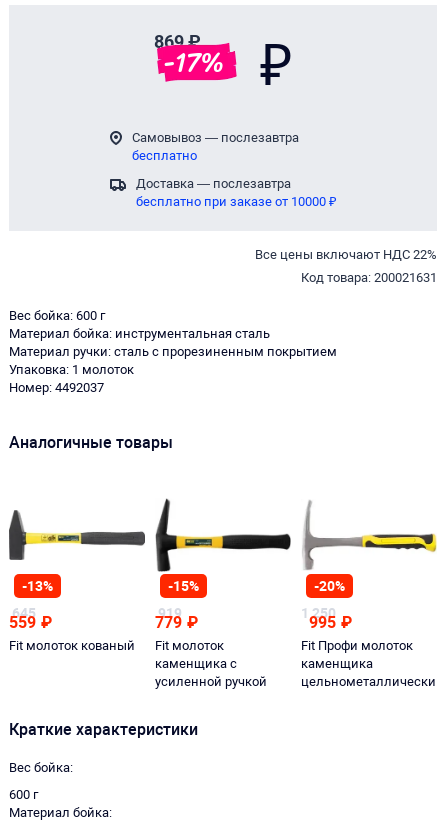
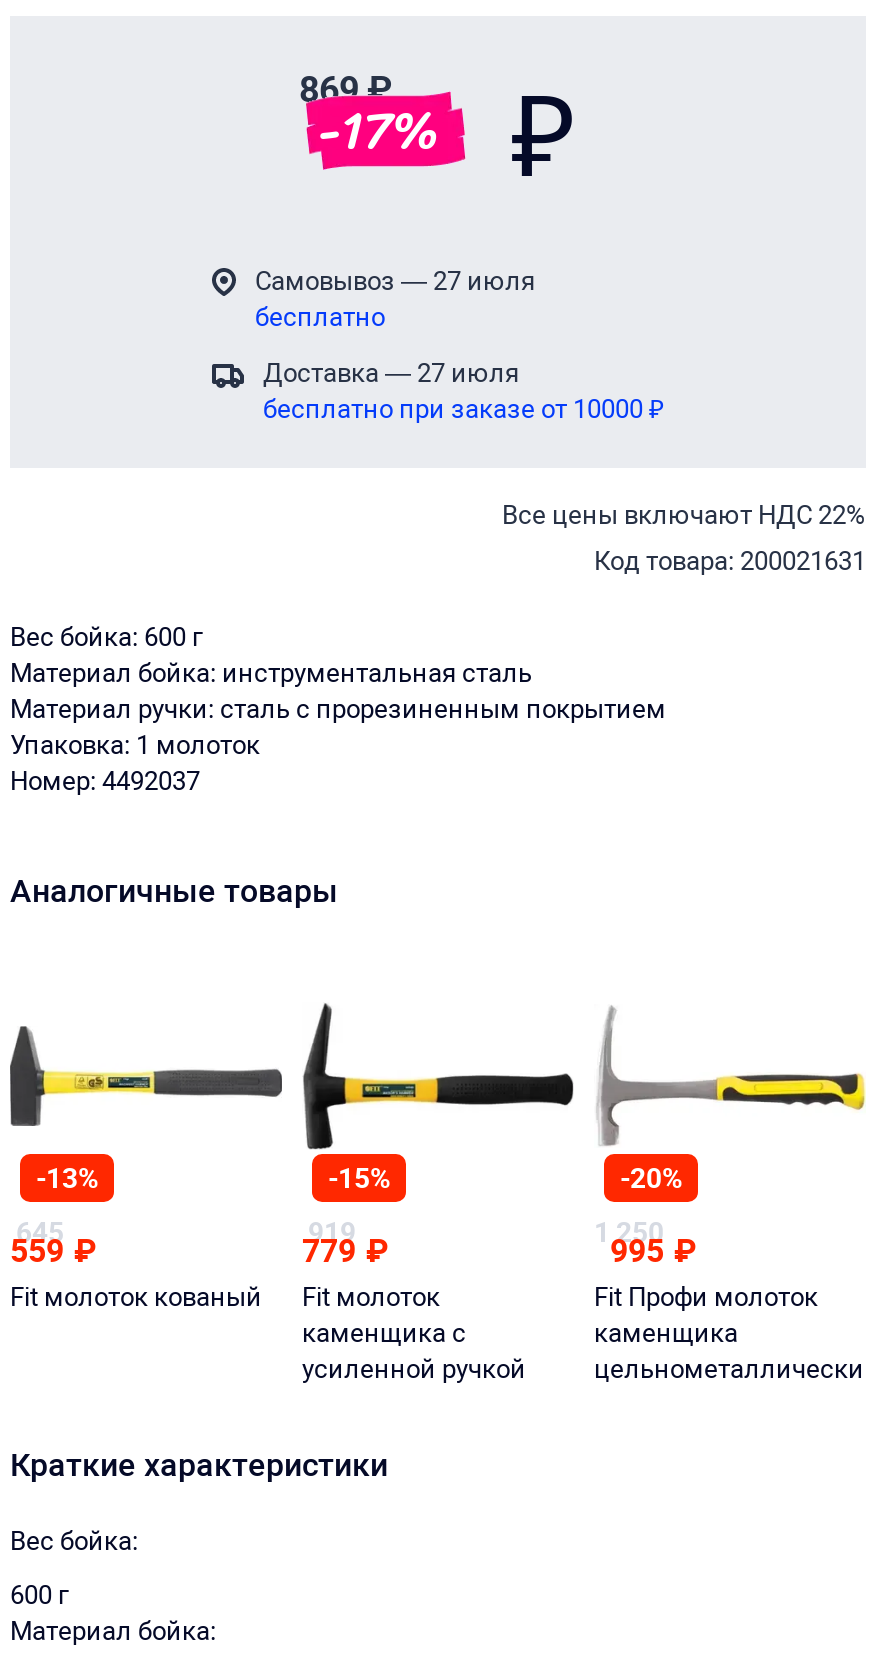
- Самовывоз — послезавтра
+ Самовывоз — 27 июля

- Доставка — послезавтра
+ Доставка — 27 июля
